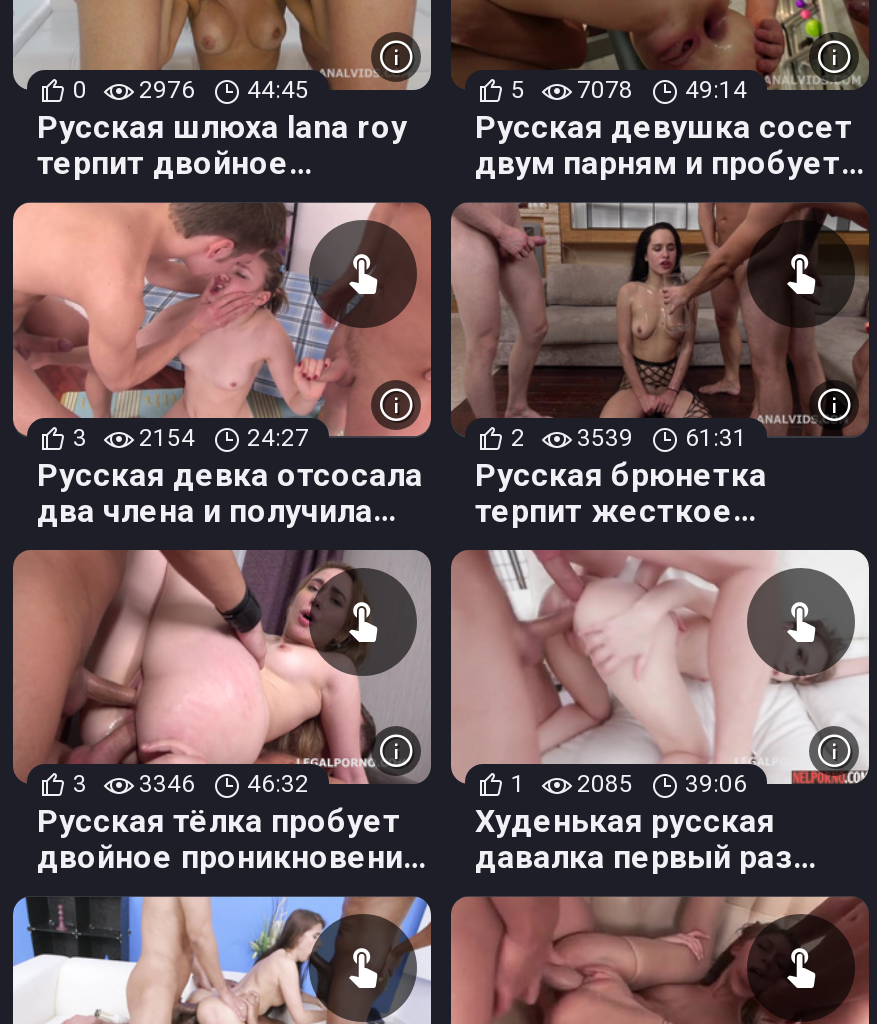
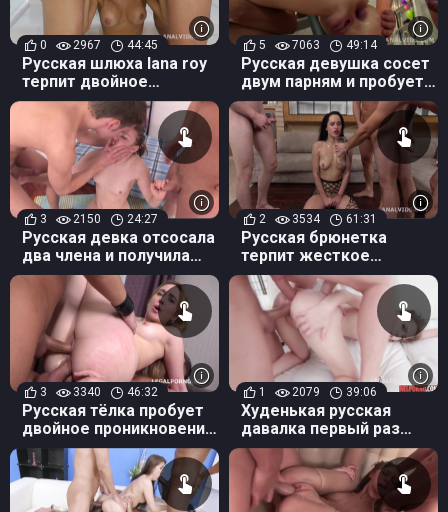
- 0 2976 44:45
+ 0 2967 44:45

- 5 7078 49:14
+ 5 7063 49:14

- 3 2154 24:27
+ 3 2150 24:27

- 2 3539 61:31
+ 2 3534 61:31

- 3 3346 46:32
+ 3 3340 46:32

- 1 2085 39:06
+ 1 2079 39:06
